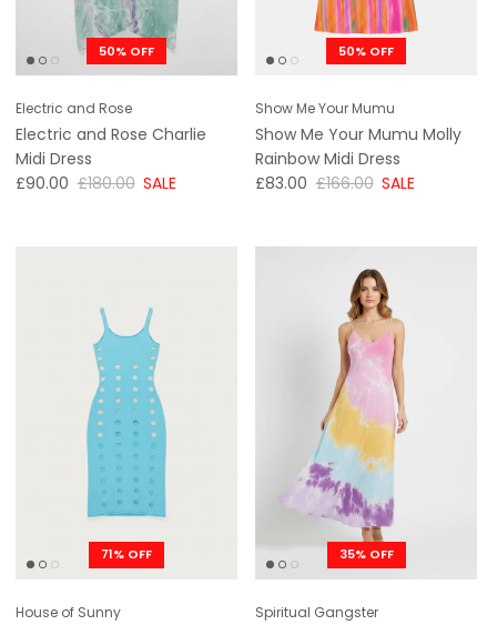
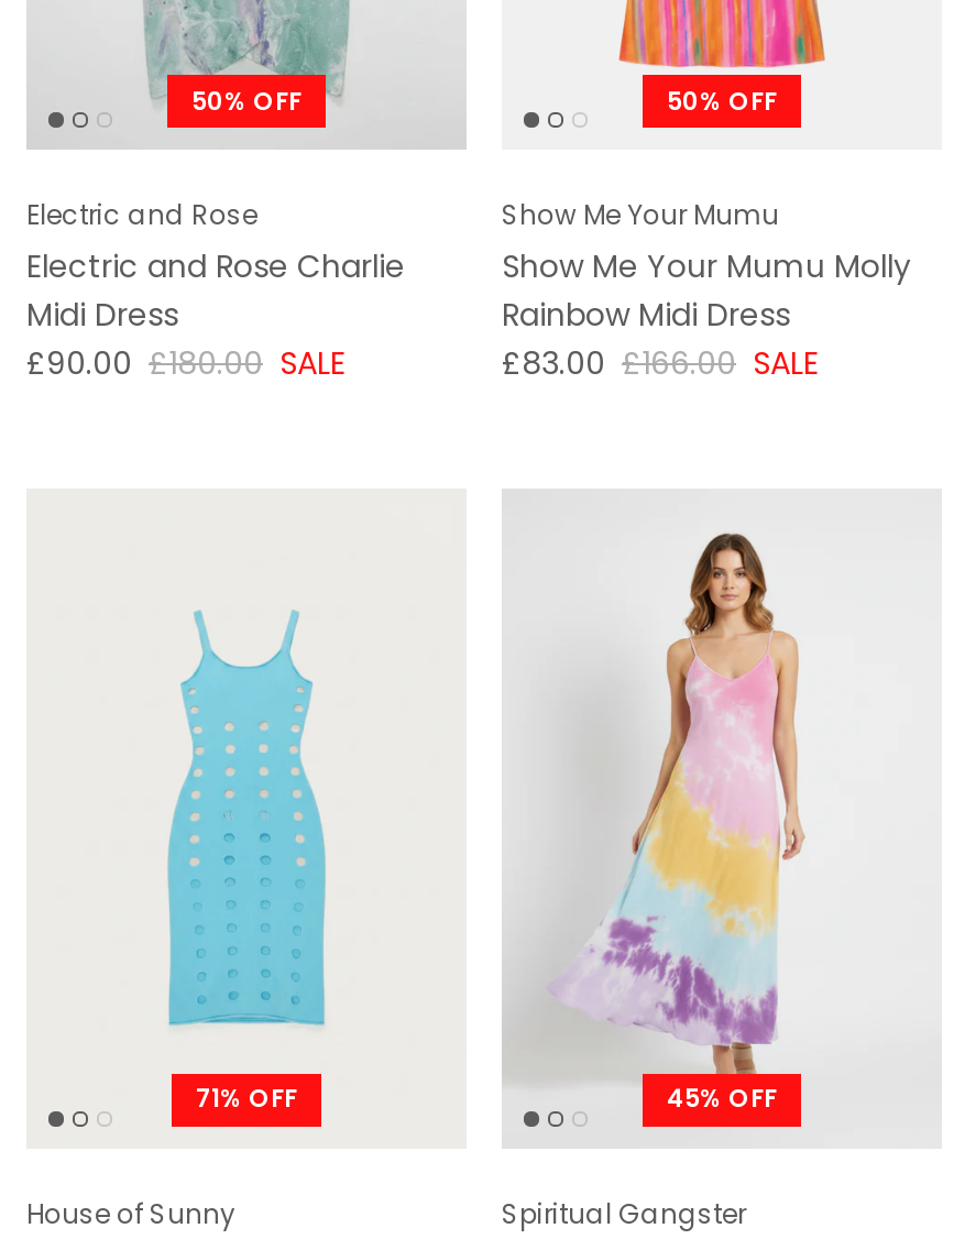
- 35% OFF
+ 45% OFF
